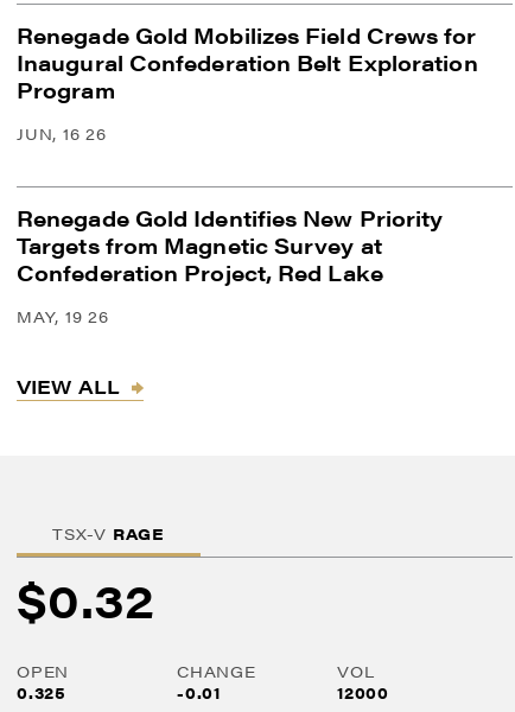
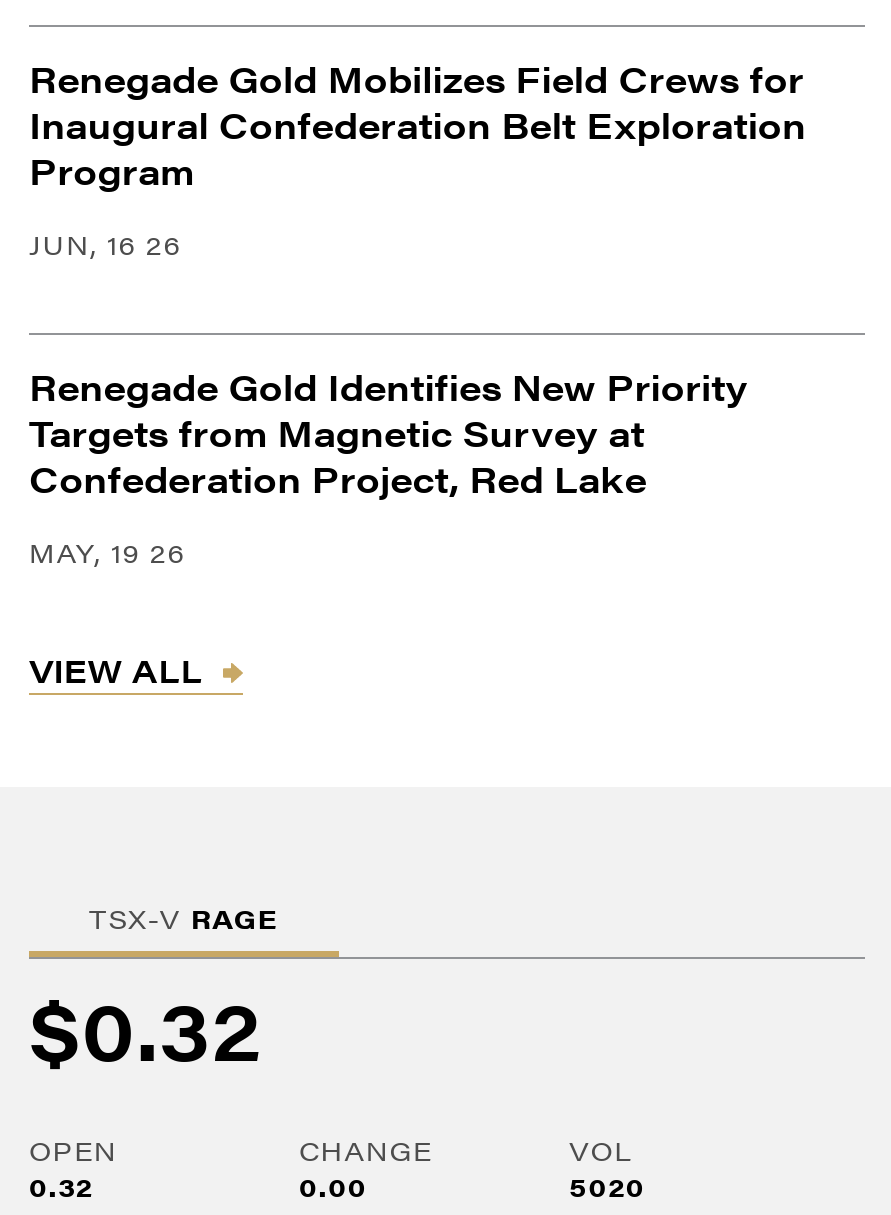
- 0.325
+ 0.32

- -0.01
+ 0.00

- 12000
+ 5020
